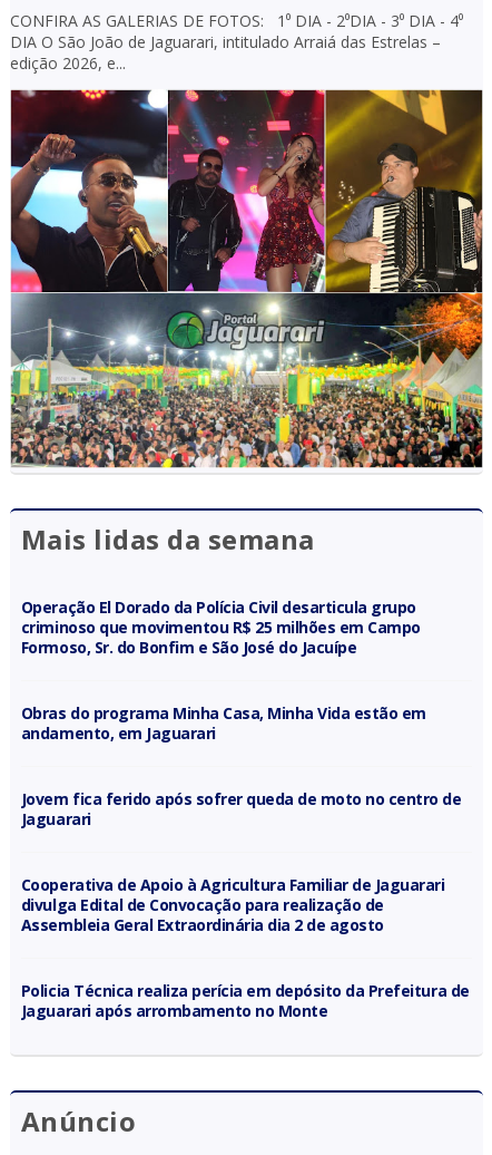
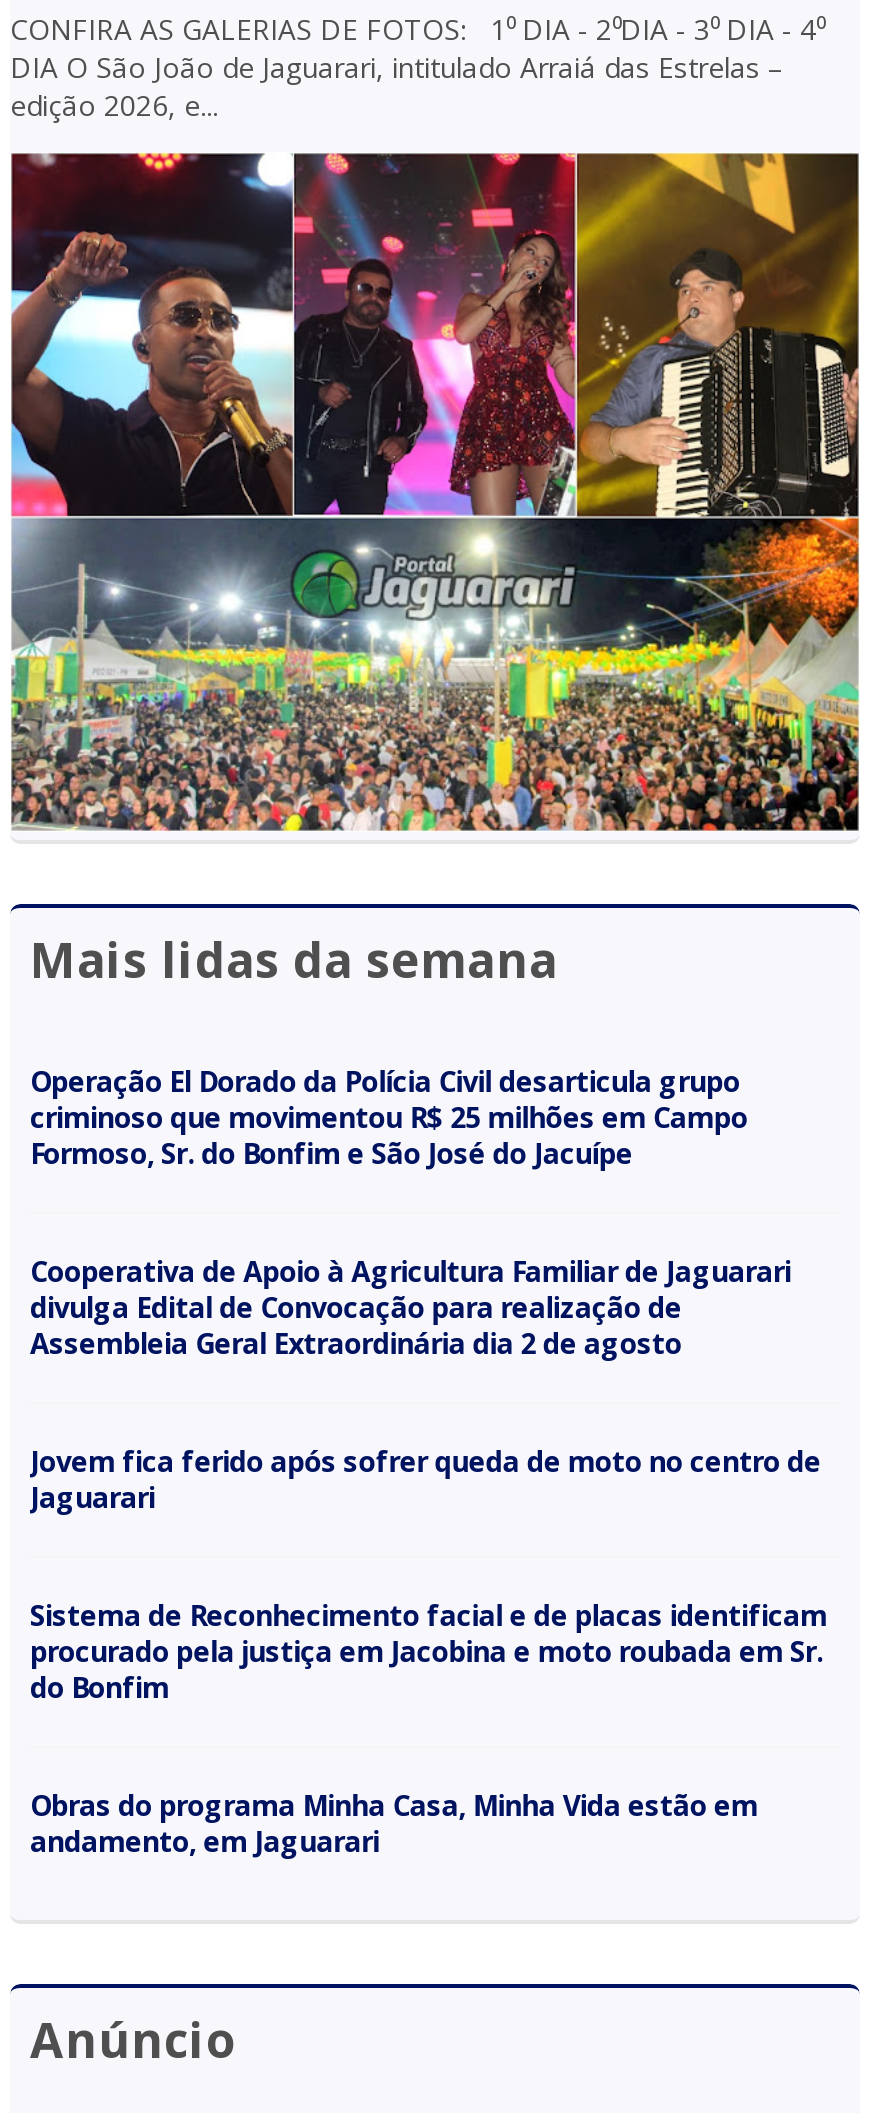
moved down: Obras do programa Minha Casa, Minha Vida estão em | andamento, em Jaguarari | Jovem fica ferido após sofrer queda de moto no centro de | Jaguarari

moved up: Cooperativa de Apoio à Agricultura Familiar de Jaguarari | divulga Edital de Convocação para realização de | Assembleia Geral Extraordinária dia 2 de agosto

- Policia Técnica realiza perícia em depósito da Prefeitura de
- Jaguarari após arrombamento no Monte
+ Sistema de Reconhecimento facial e de placas identificam
+ procurado pela justiça em Jacobina e moto roubada em Sr.
+ do Bonfim
